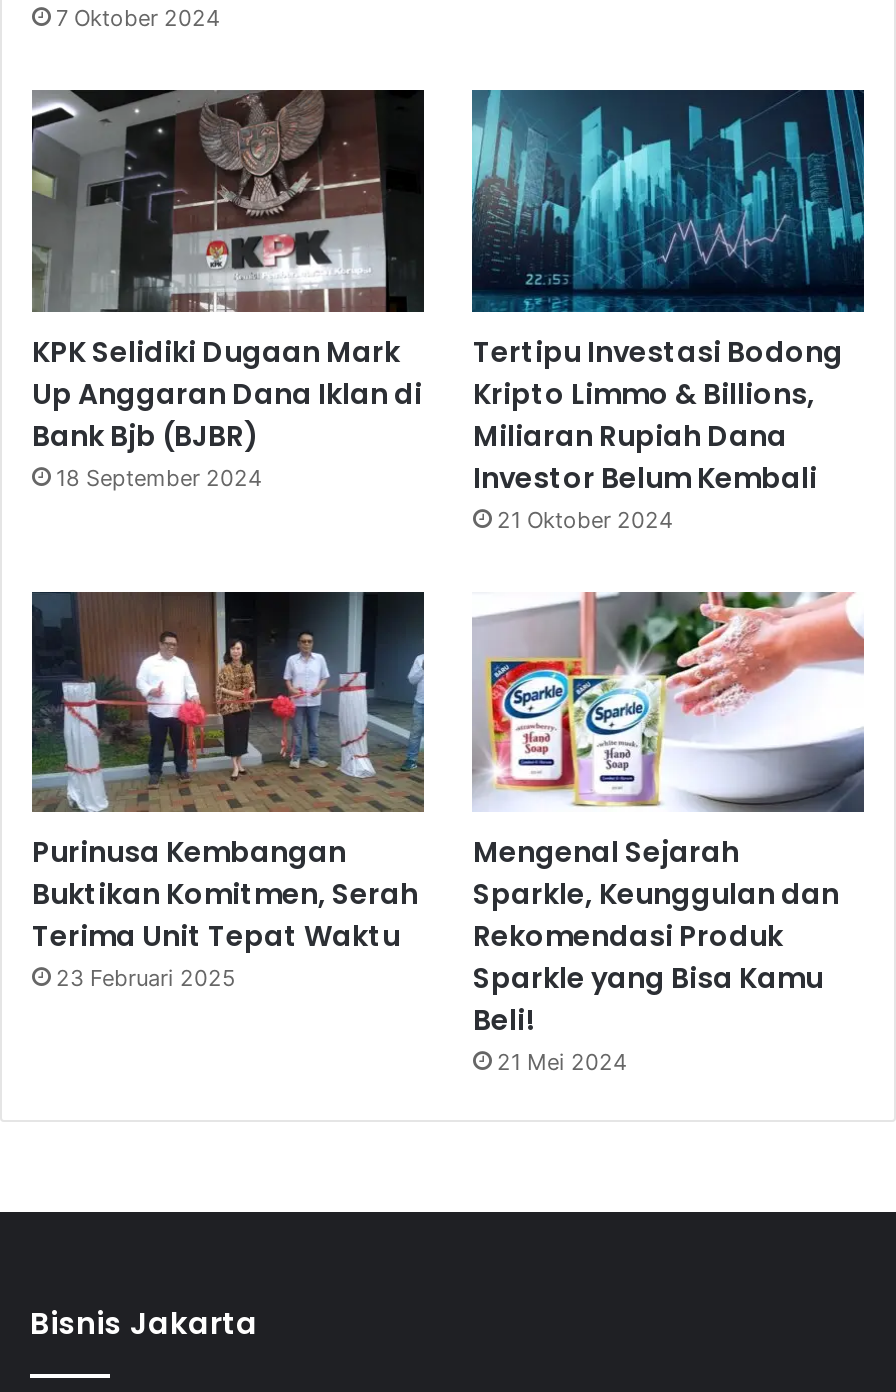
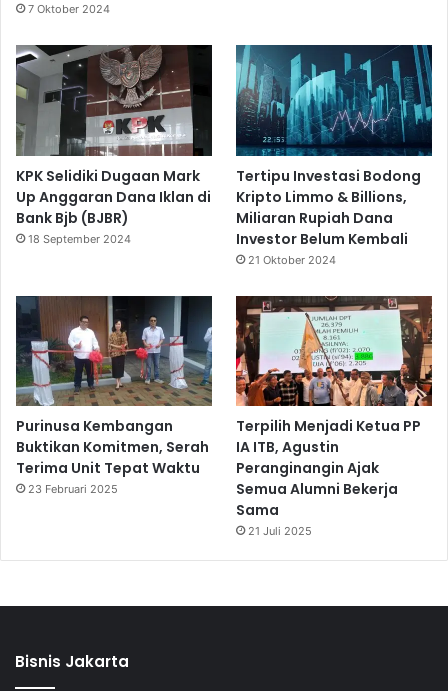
- [image]
- Mengenal Sejarah
- Sparkle, Keunggulan dan
- Rekomendasi Produk
- Sparkle yang Bisa Kamu
- Beli!
- 21 Mei 2024
+ [image]
+ Terpilih Menjadi Ketua PP
+ IA ITB, Agustin
+ Peranginangin Ajak
+ Semua Alumni Bekerja
+ Sama
+ 21 Juli 2025
